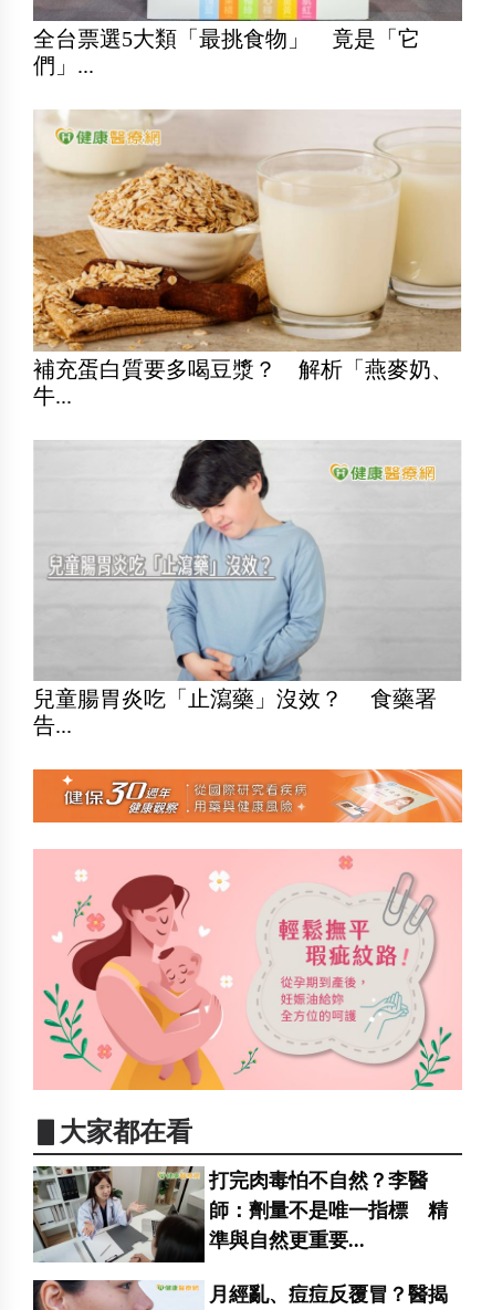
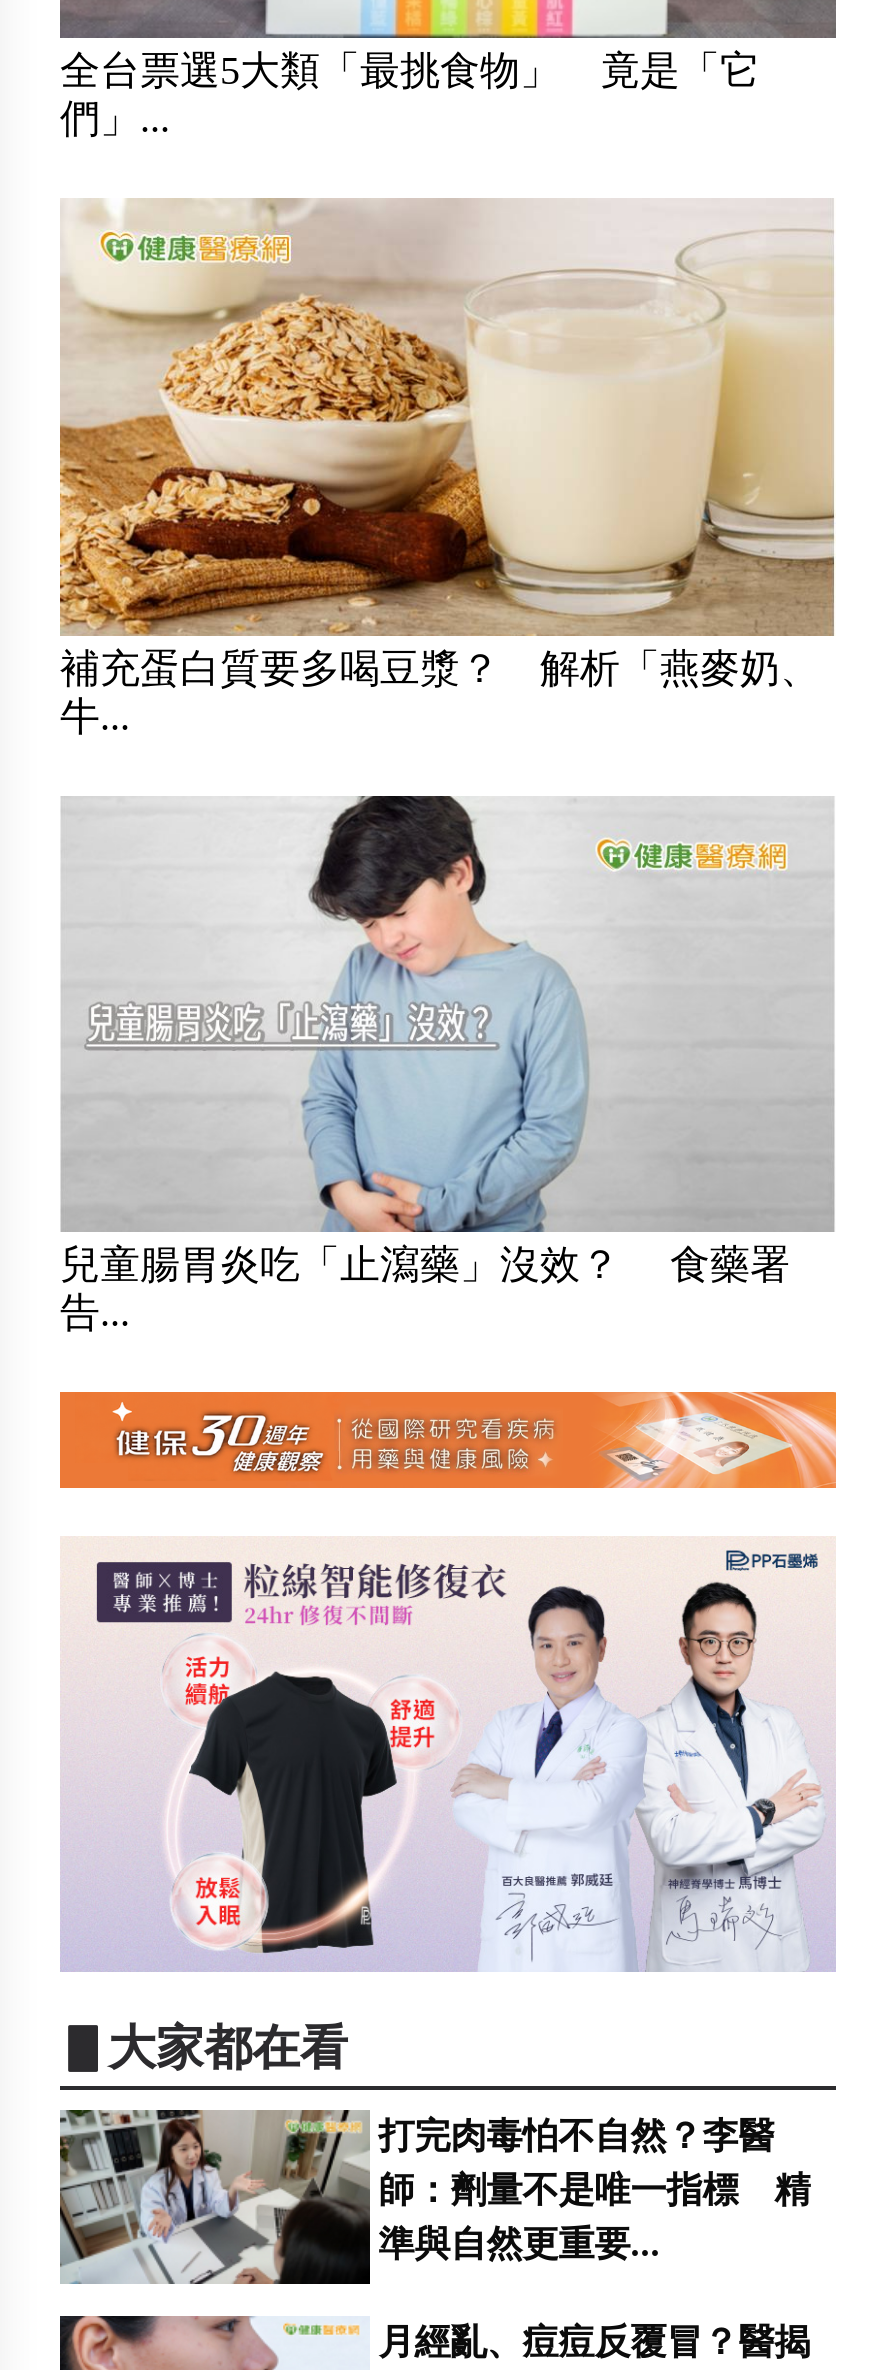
- [image]
+ [image]
